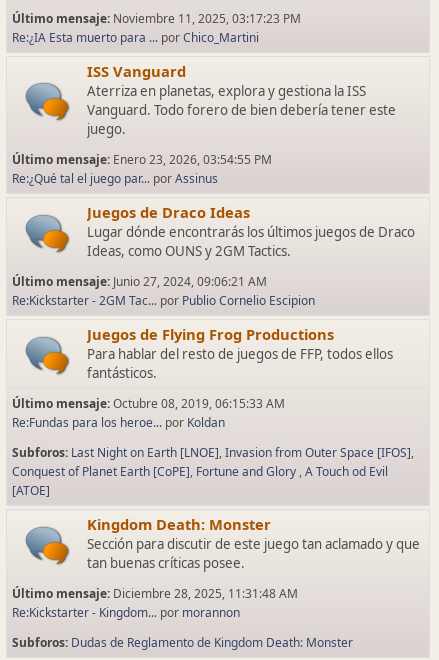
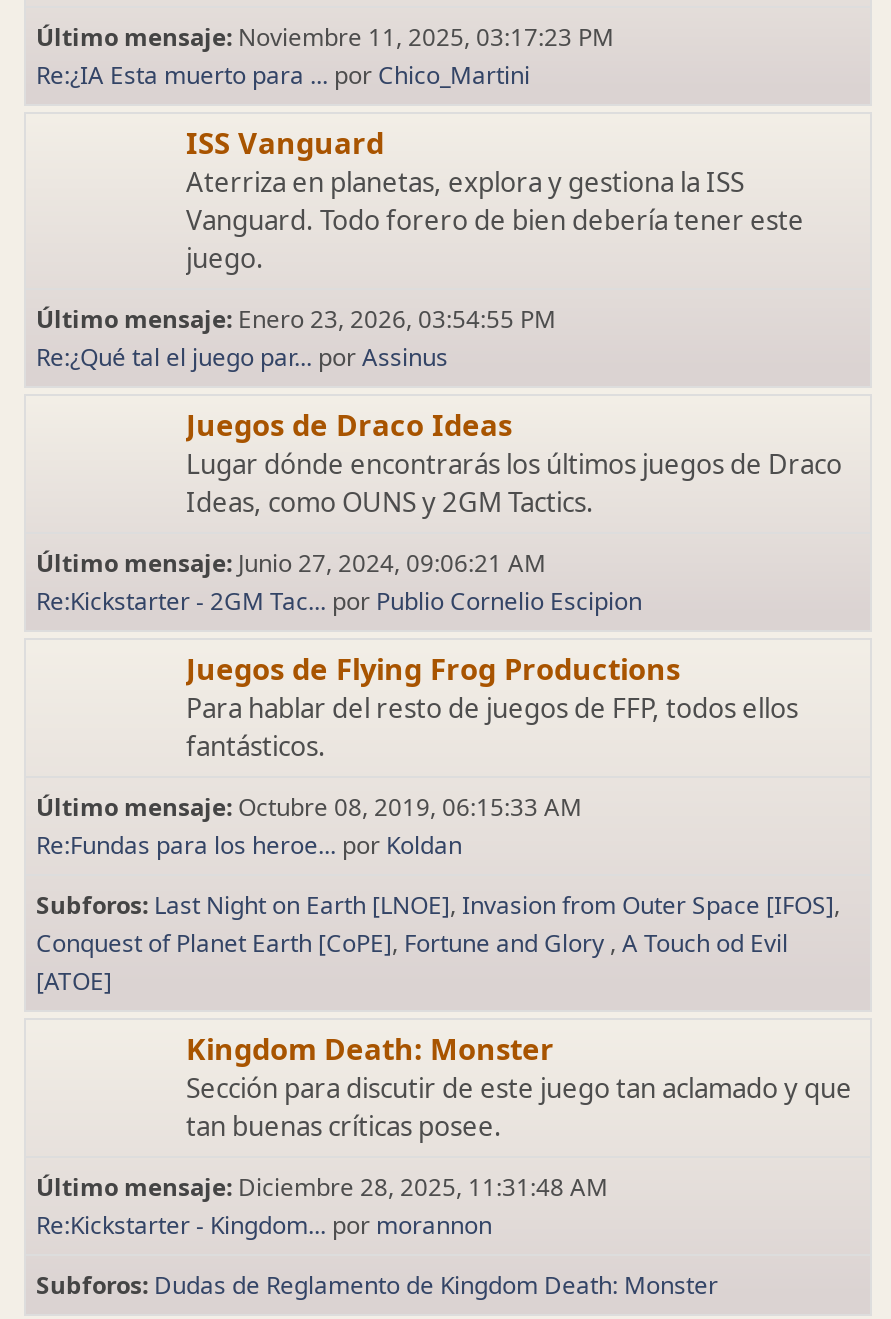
- [image]

- [image]

- [image]

- [image]
